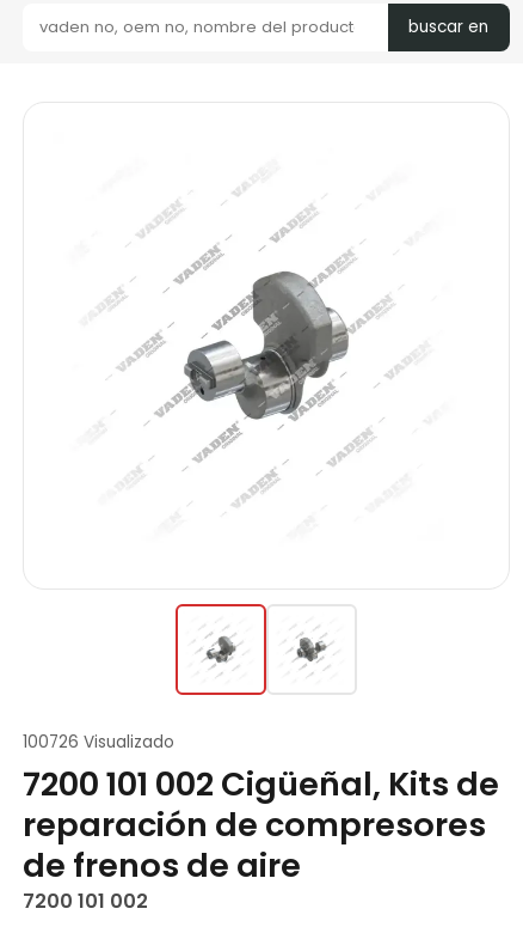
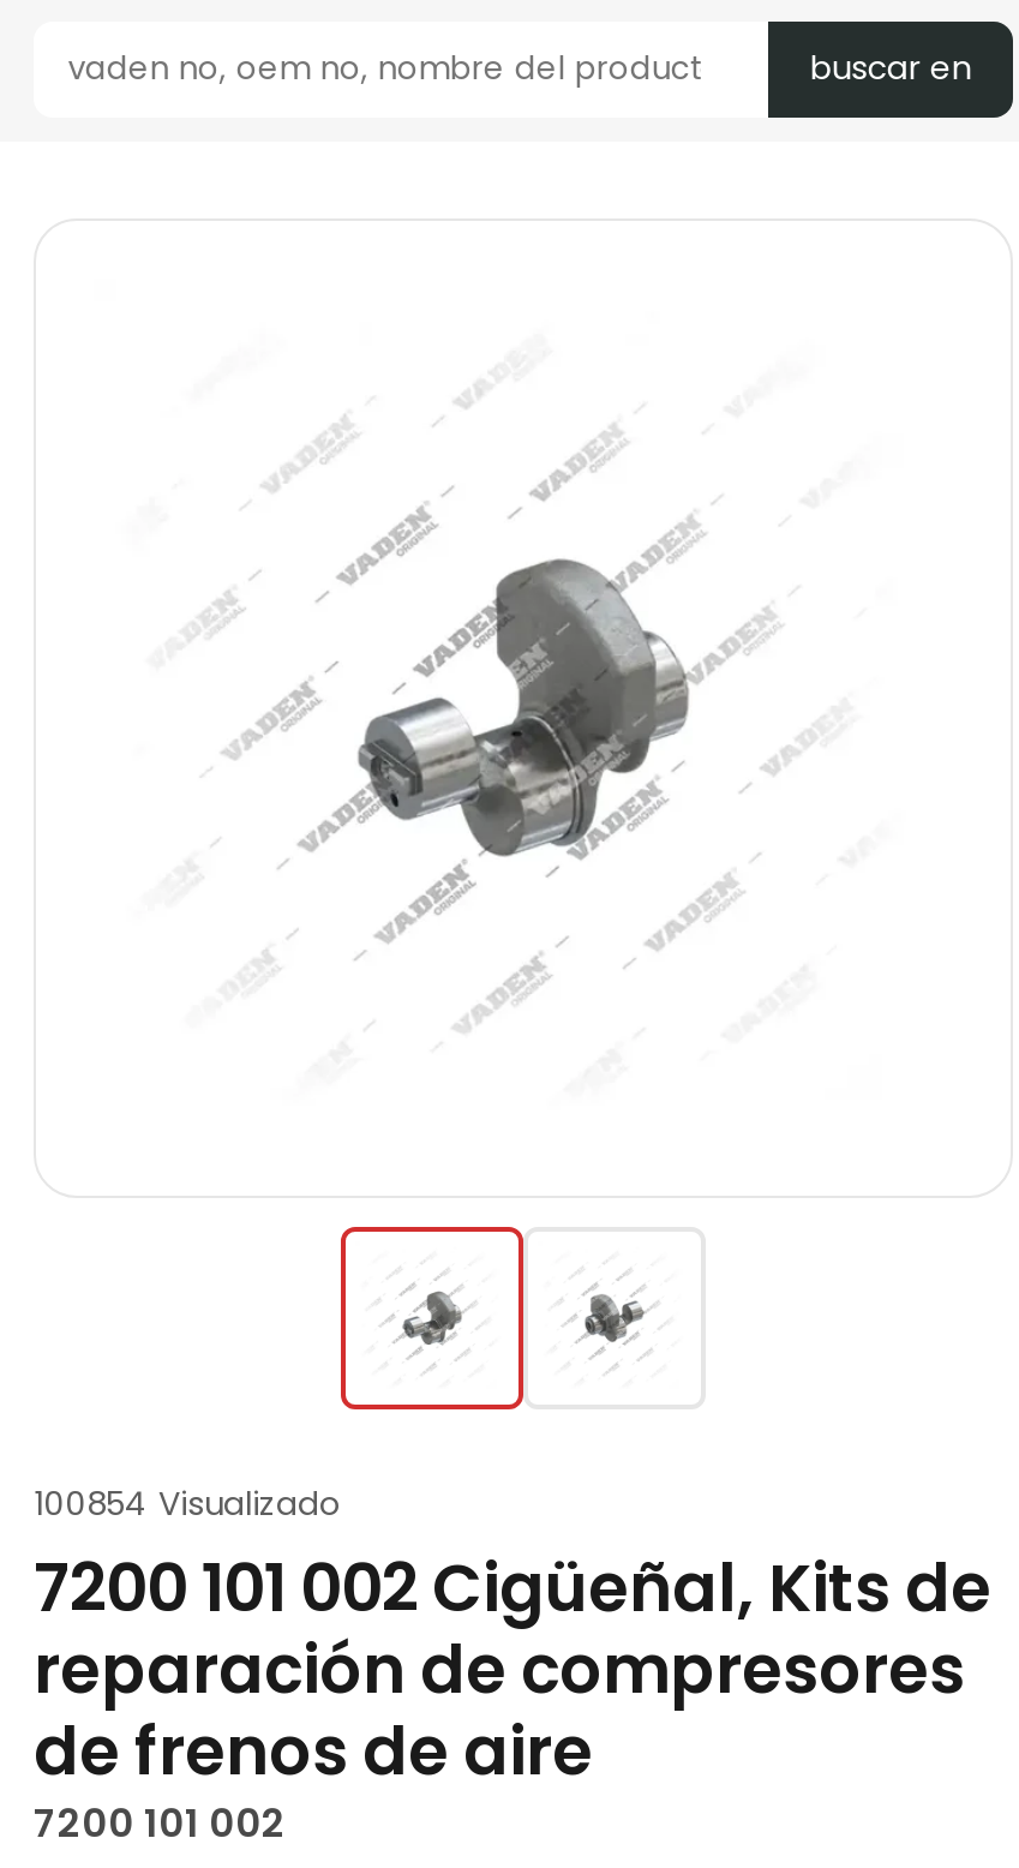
- 100726 Visualizado
+ 100854 Visualizado
